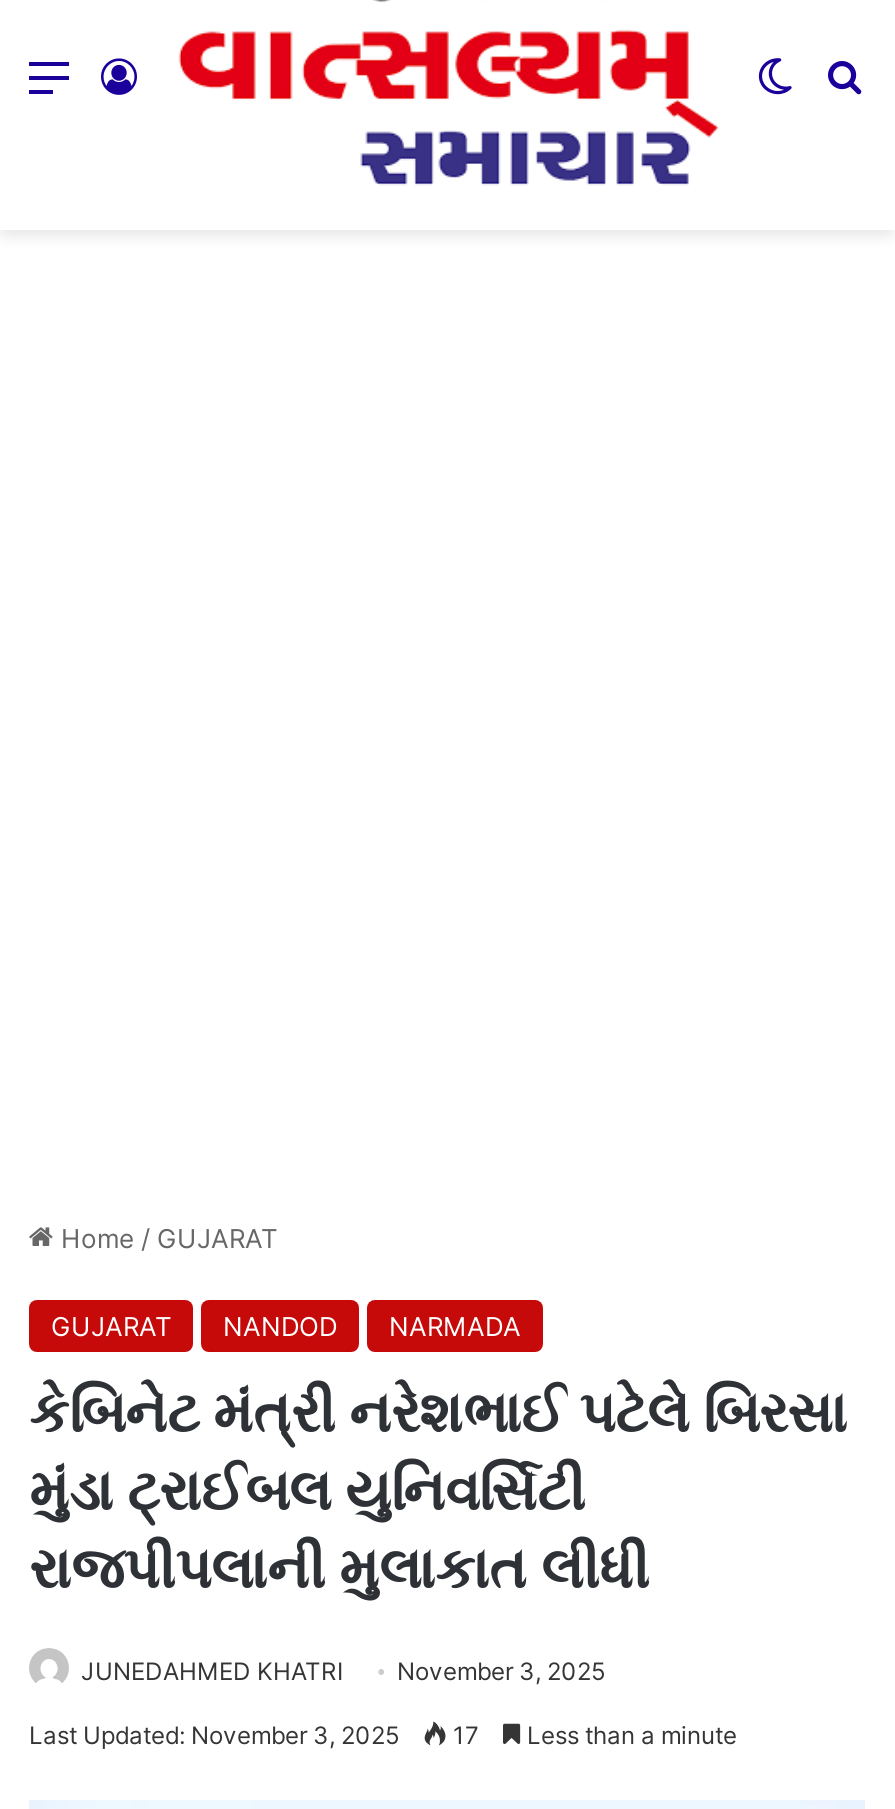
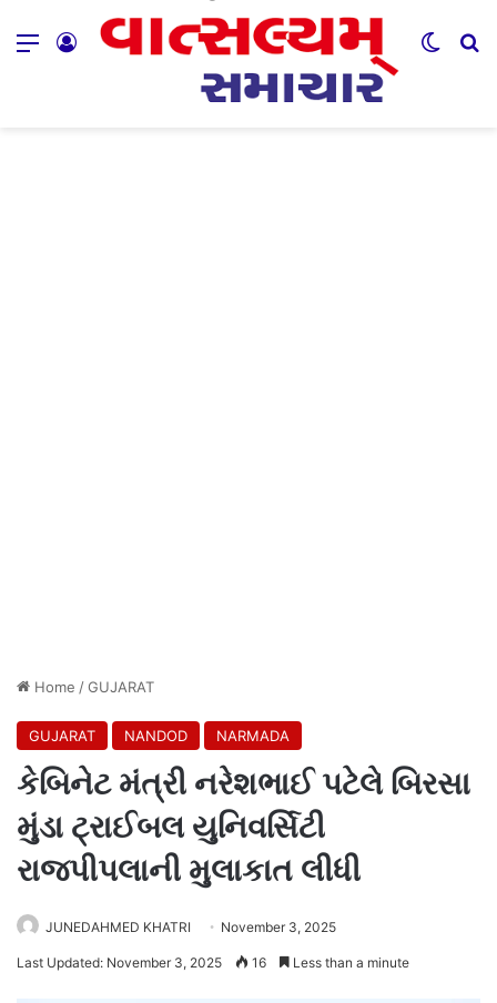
- Last Updated: November 3, 2025 17 Less than a minute
+ Last Updated: November 3, 2025 16 Less than a minute
